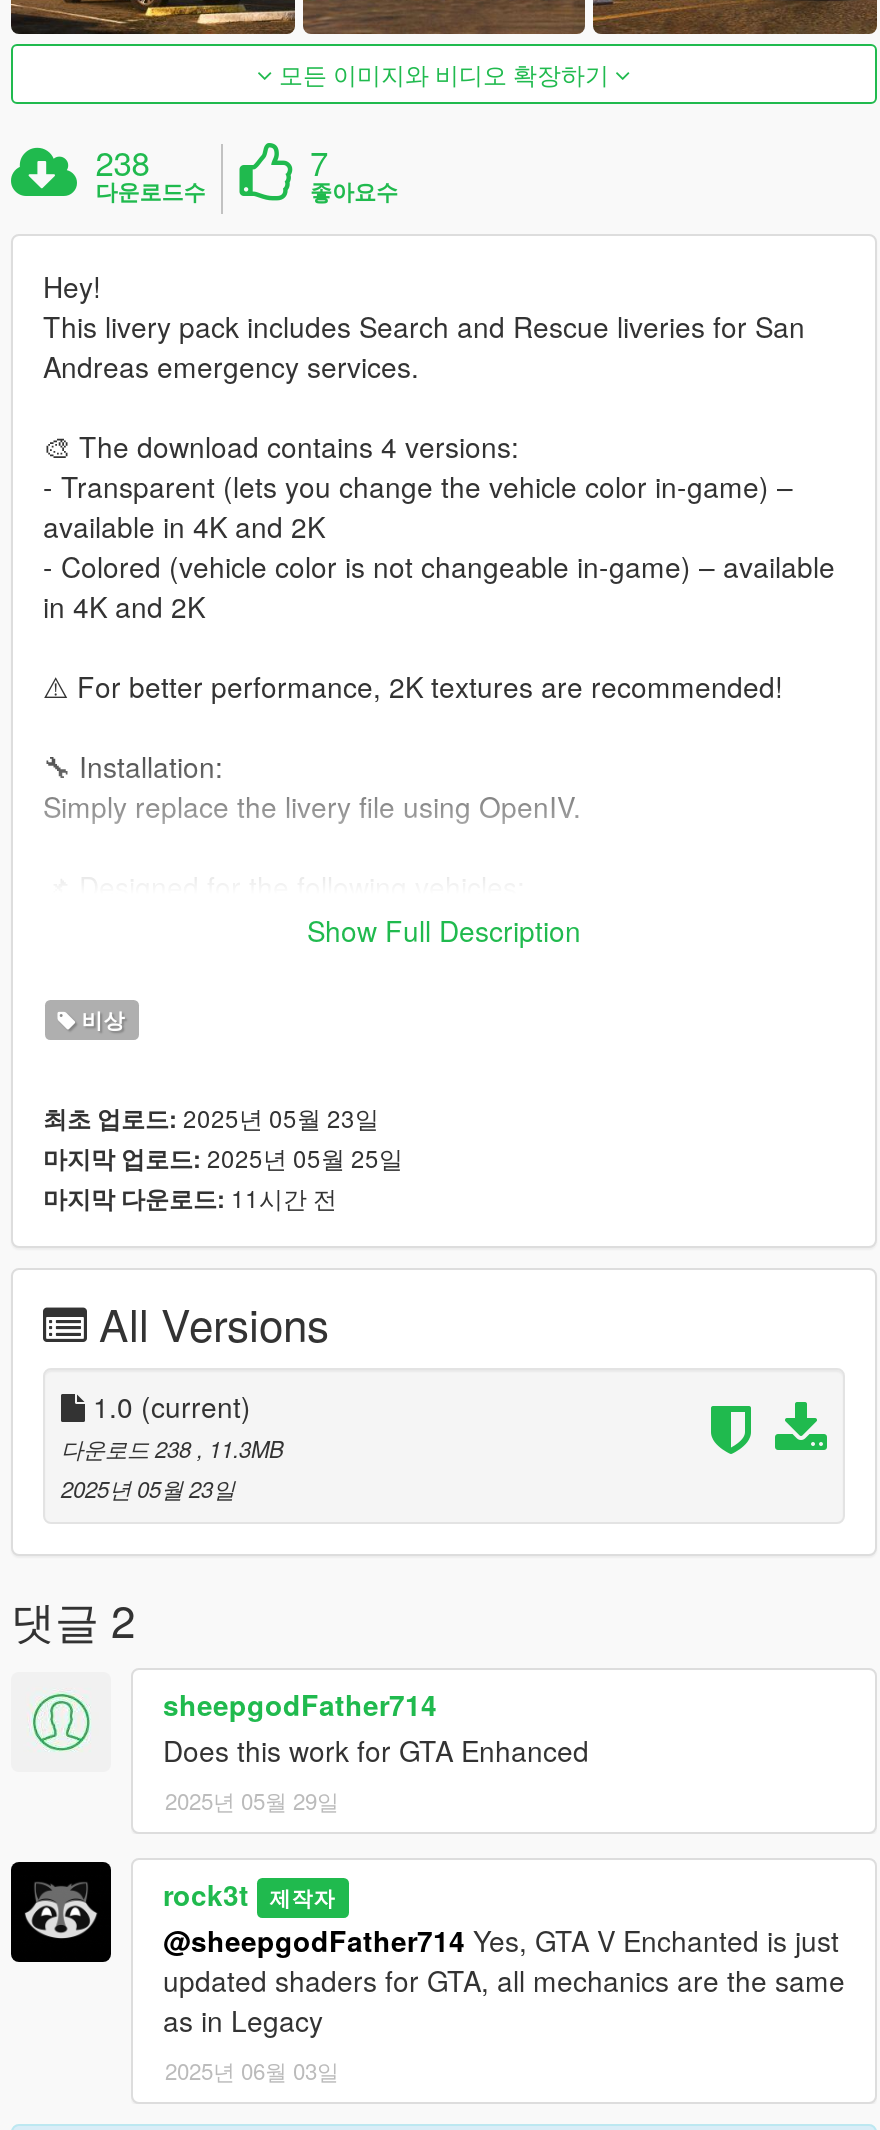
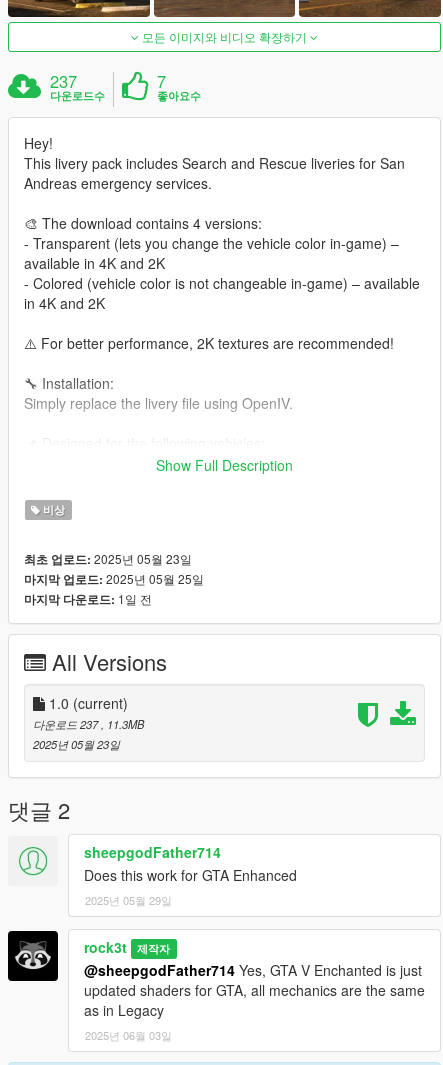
- 238
+ 237

- 마지막 다운로드: 11시간 전
+ 마지막 다운로드: 1일 전

- 다운로드 238, 11.3MB
+ 다운로드 237, 11.3MB
